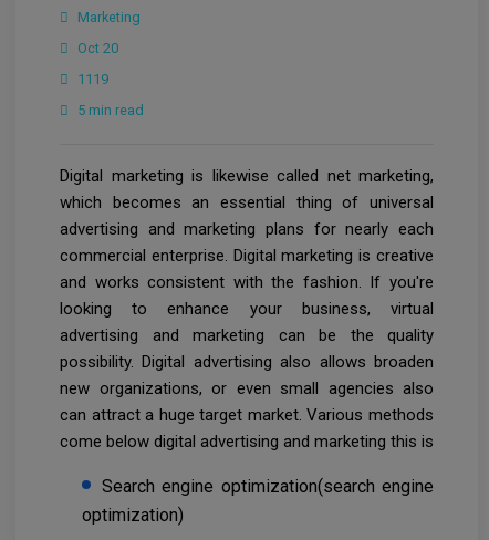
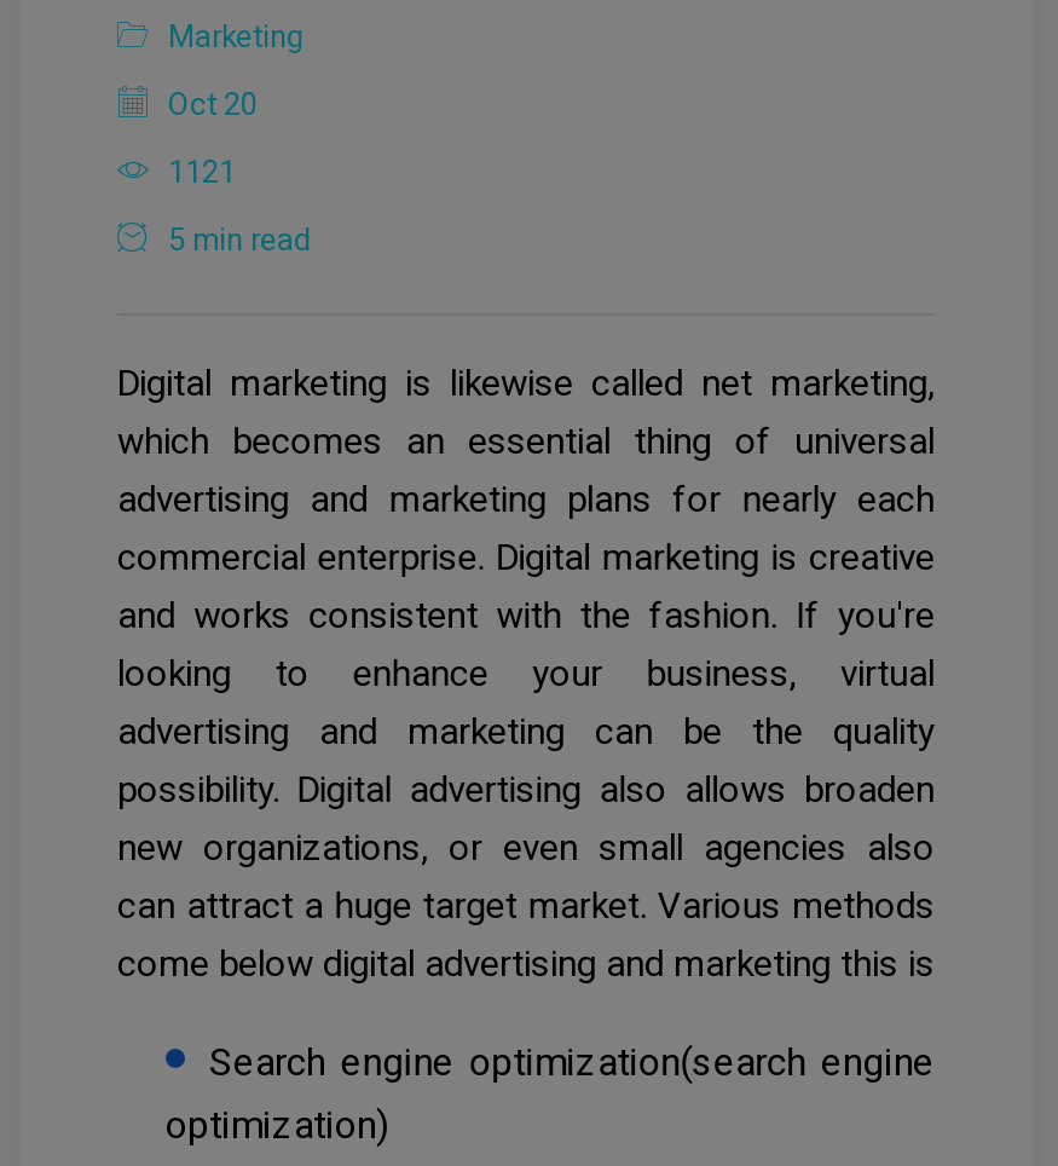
- 1119
+ 1121
